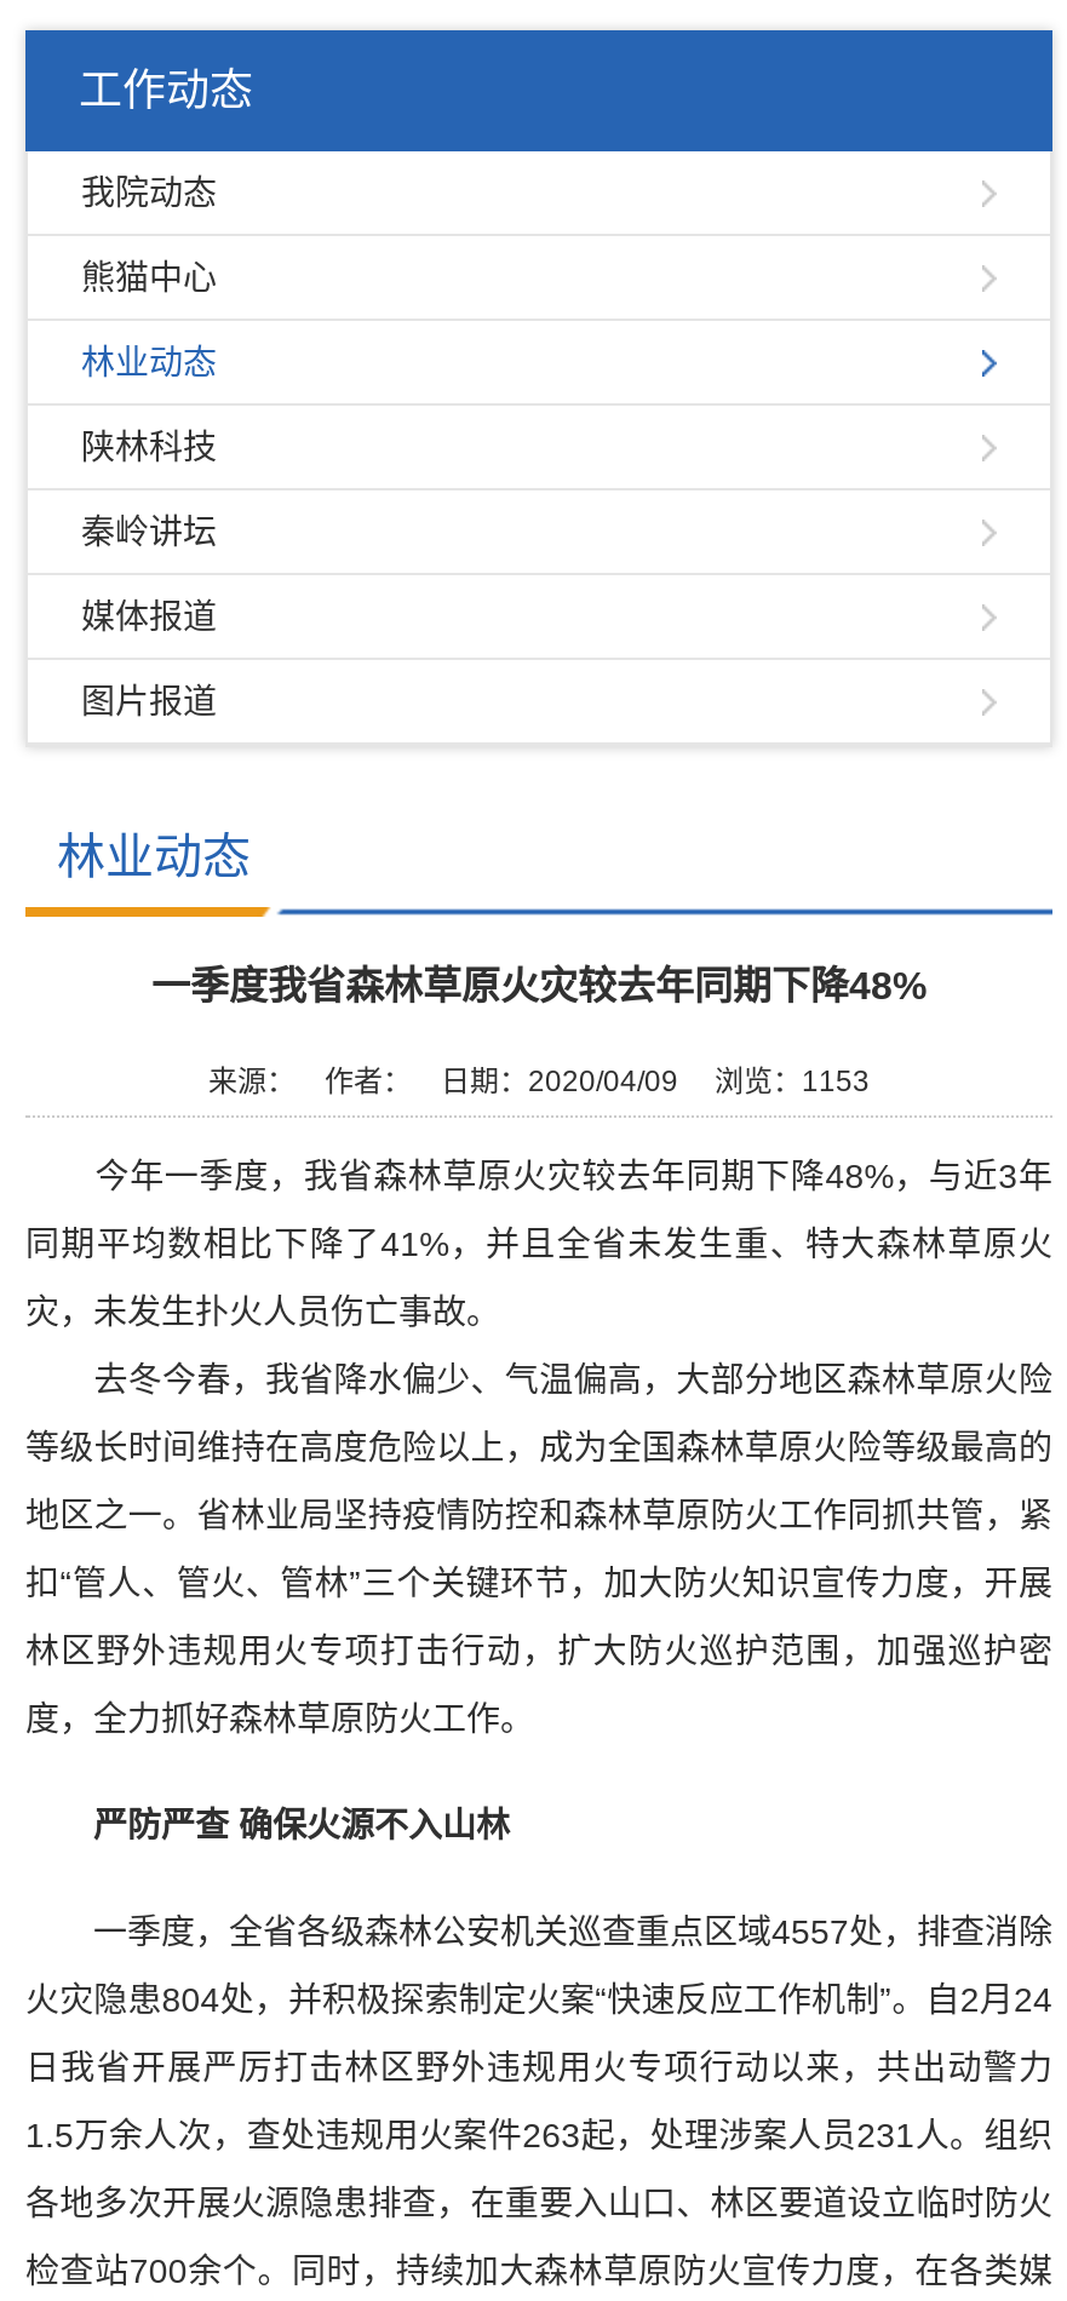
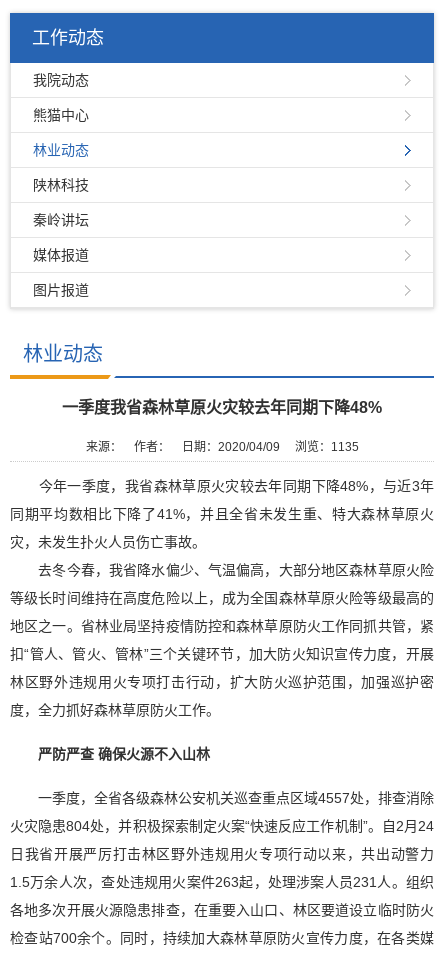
- 来源： 作者： 日期：2020/04/09 浏览：1153
+ 来源： 作者： 日期：2020/04/09 浏览：1135
